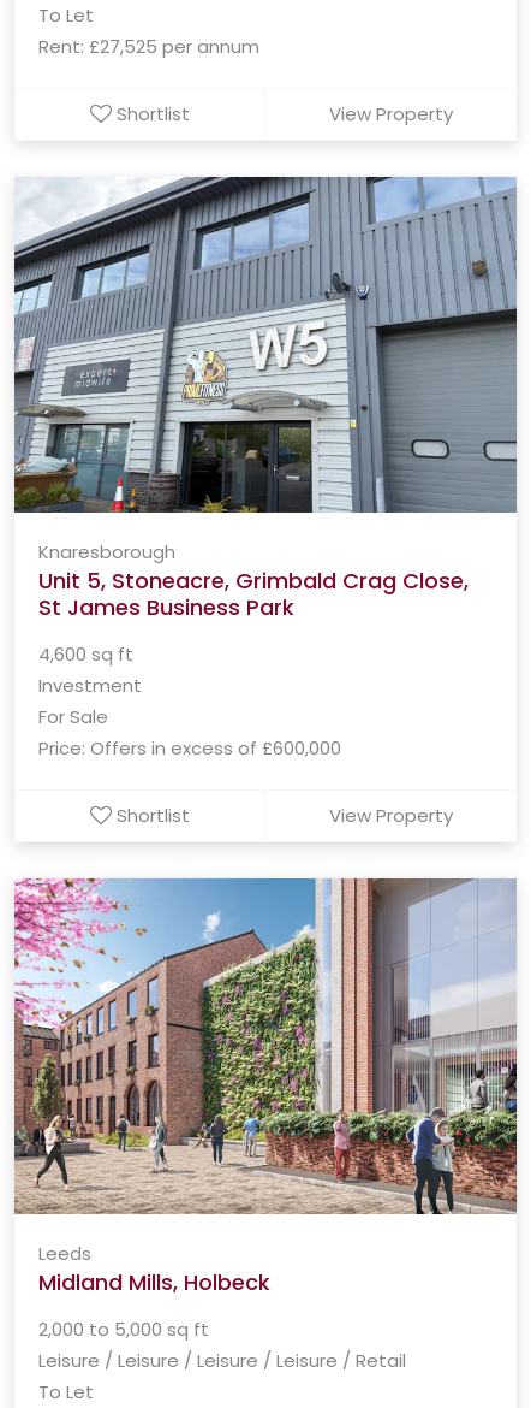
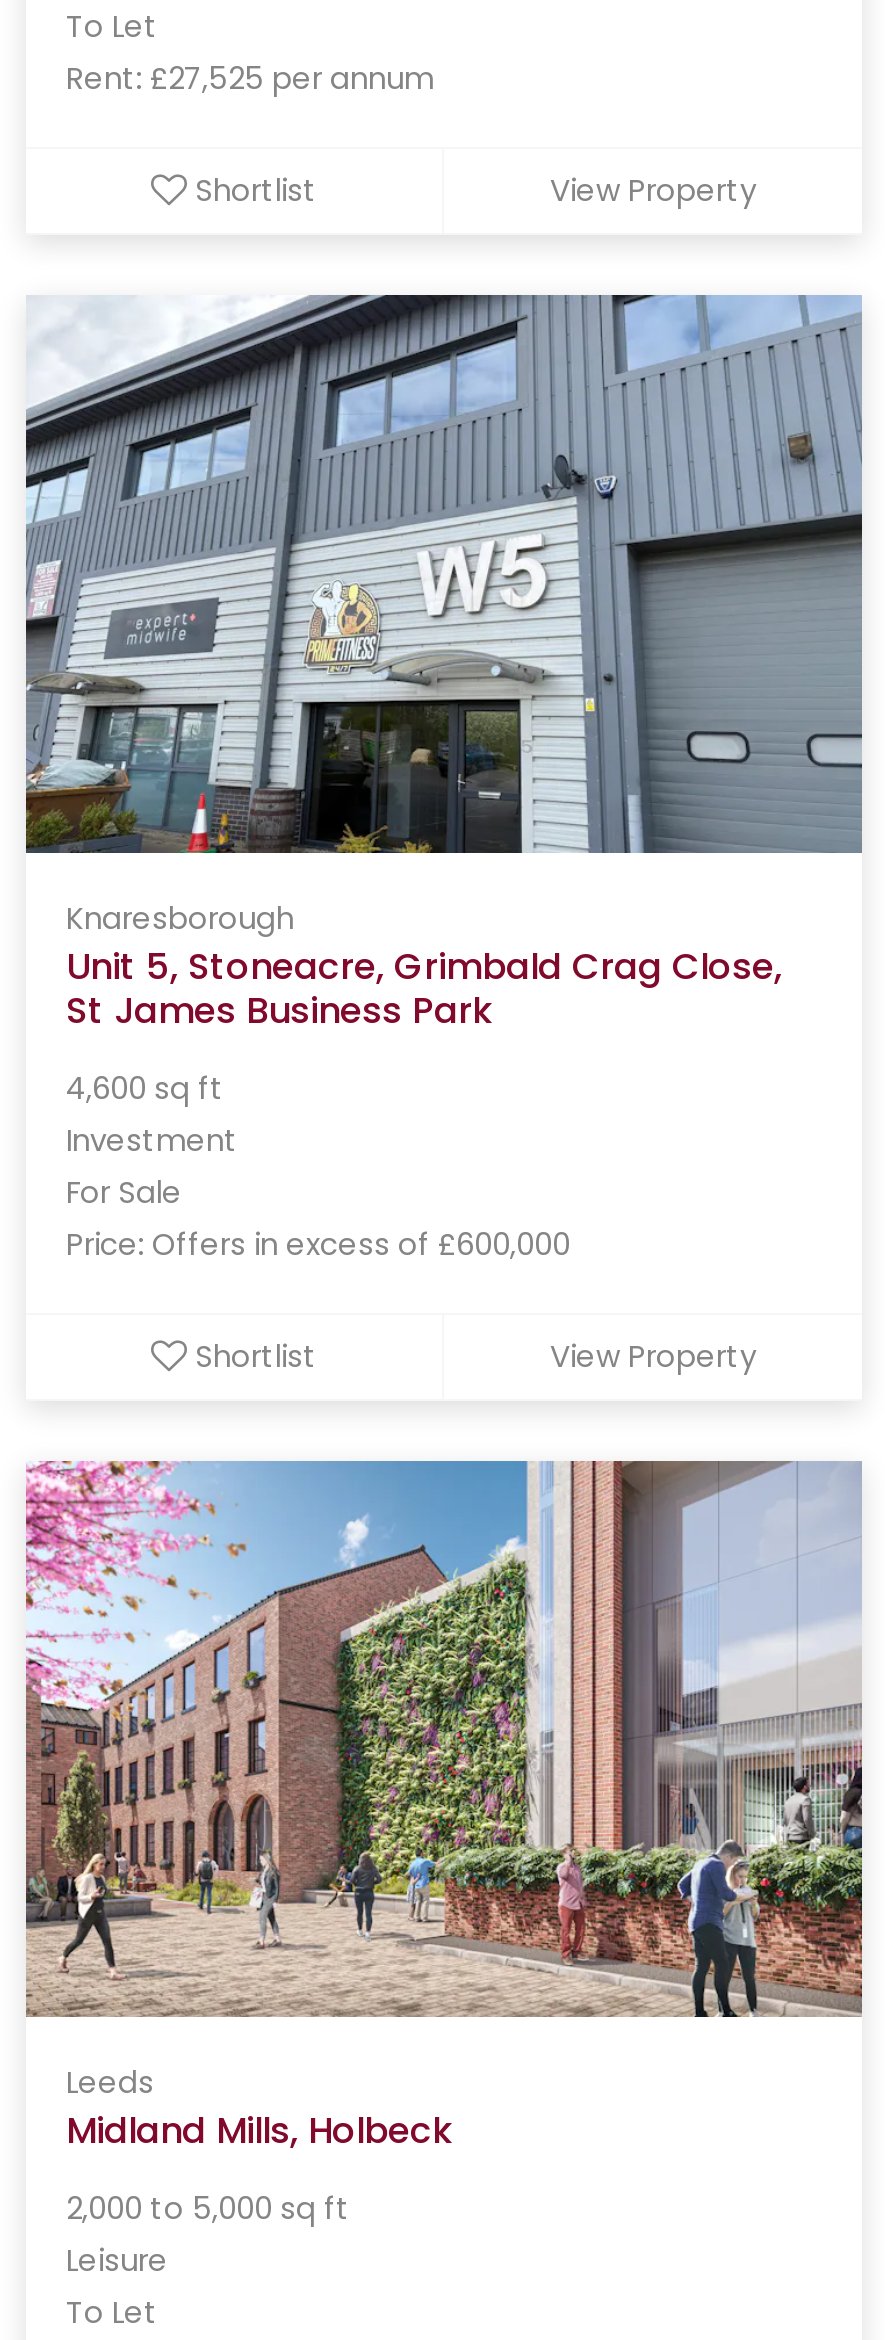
- Leisure / Leisure / Leisure / Leisure / Retail
+ Leisure
